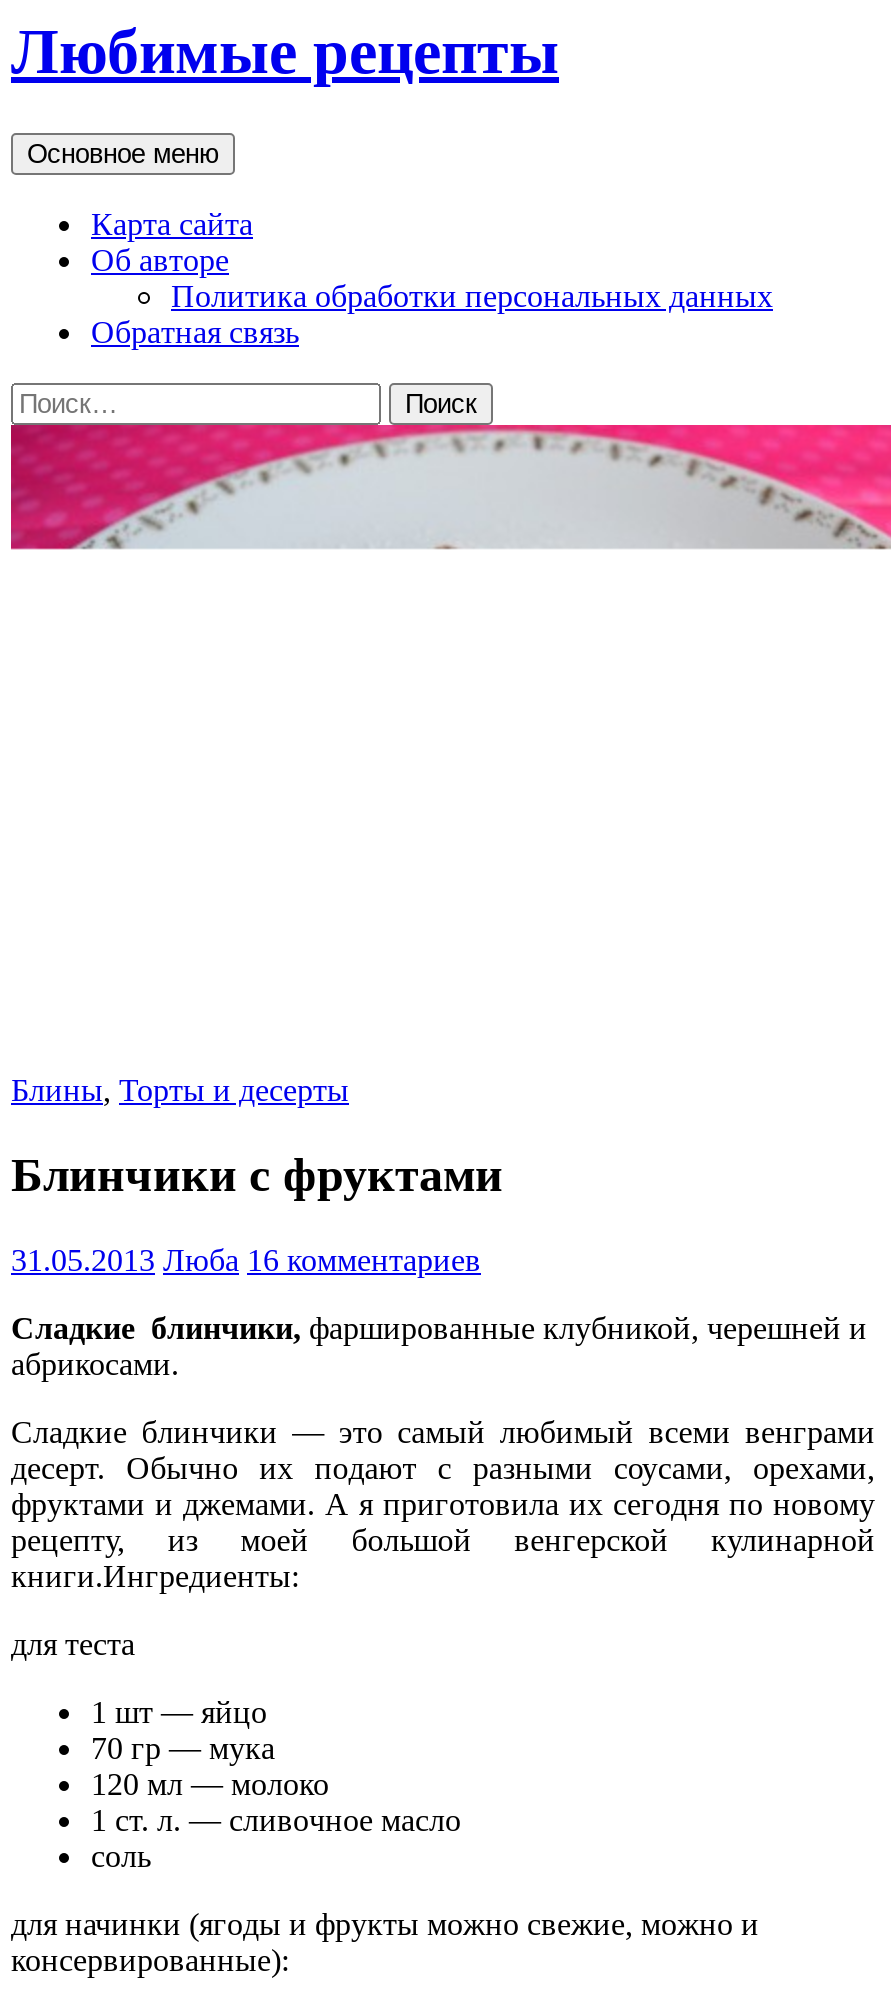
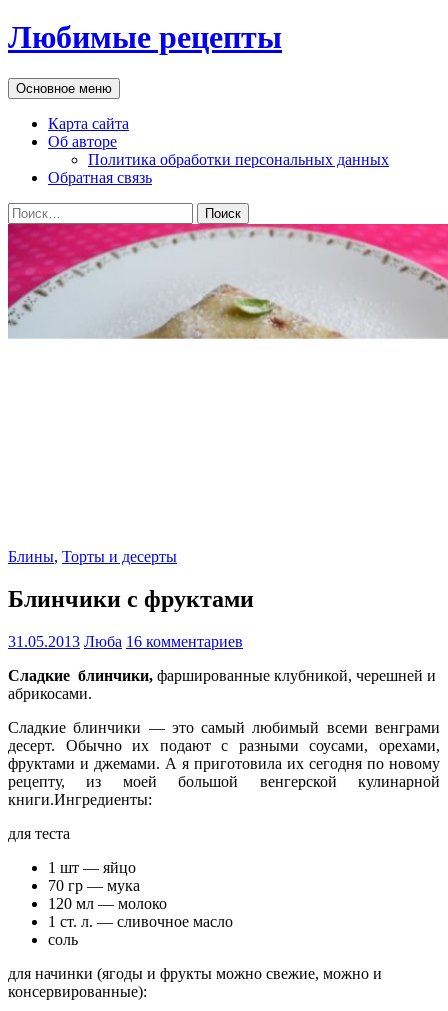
+ [image]
